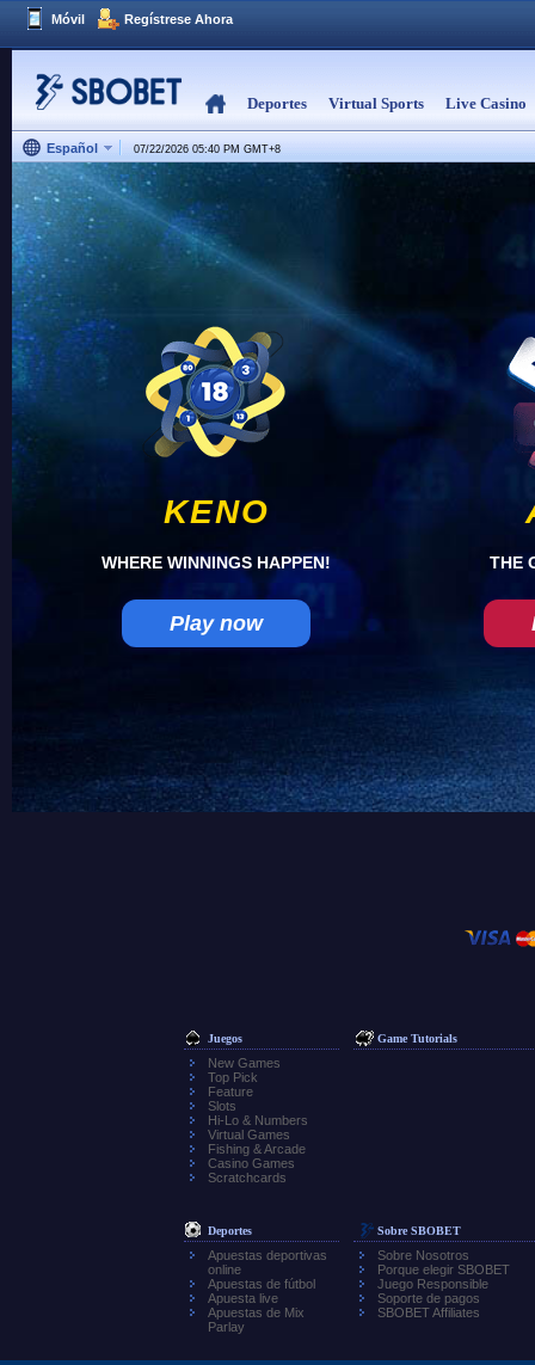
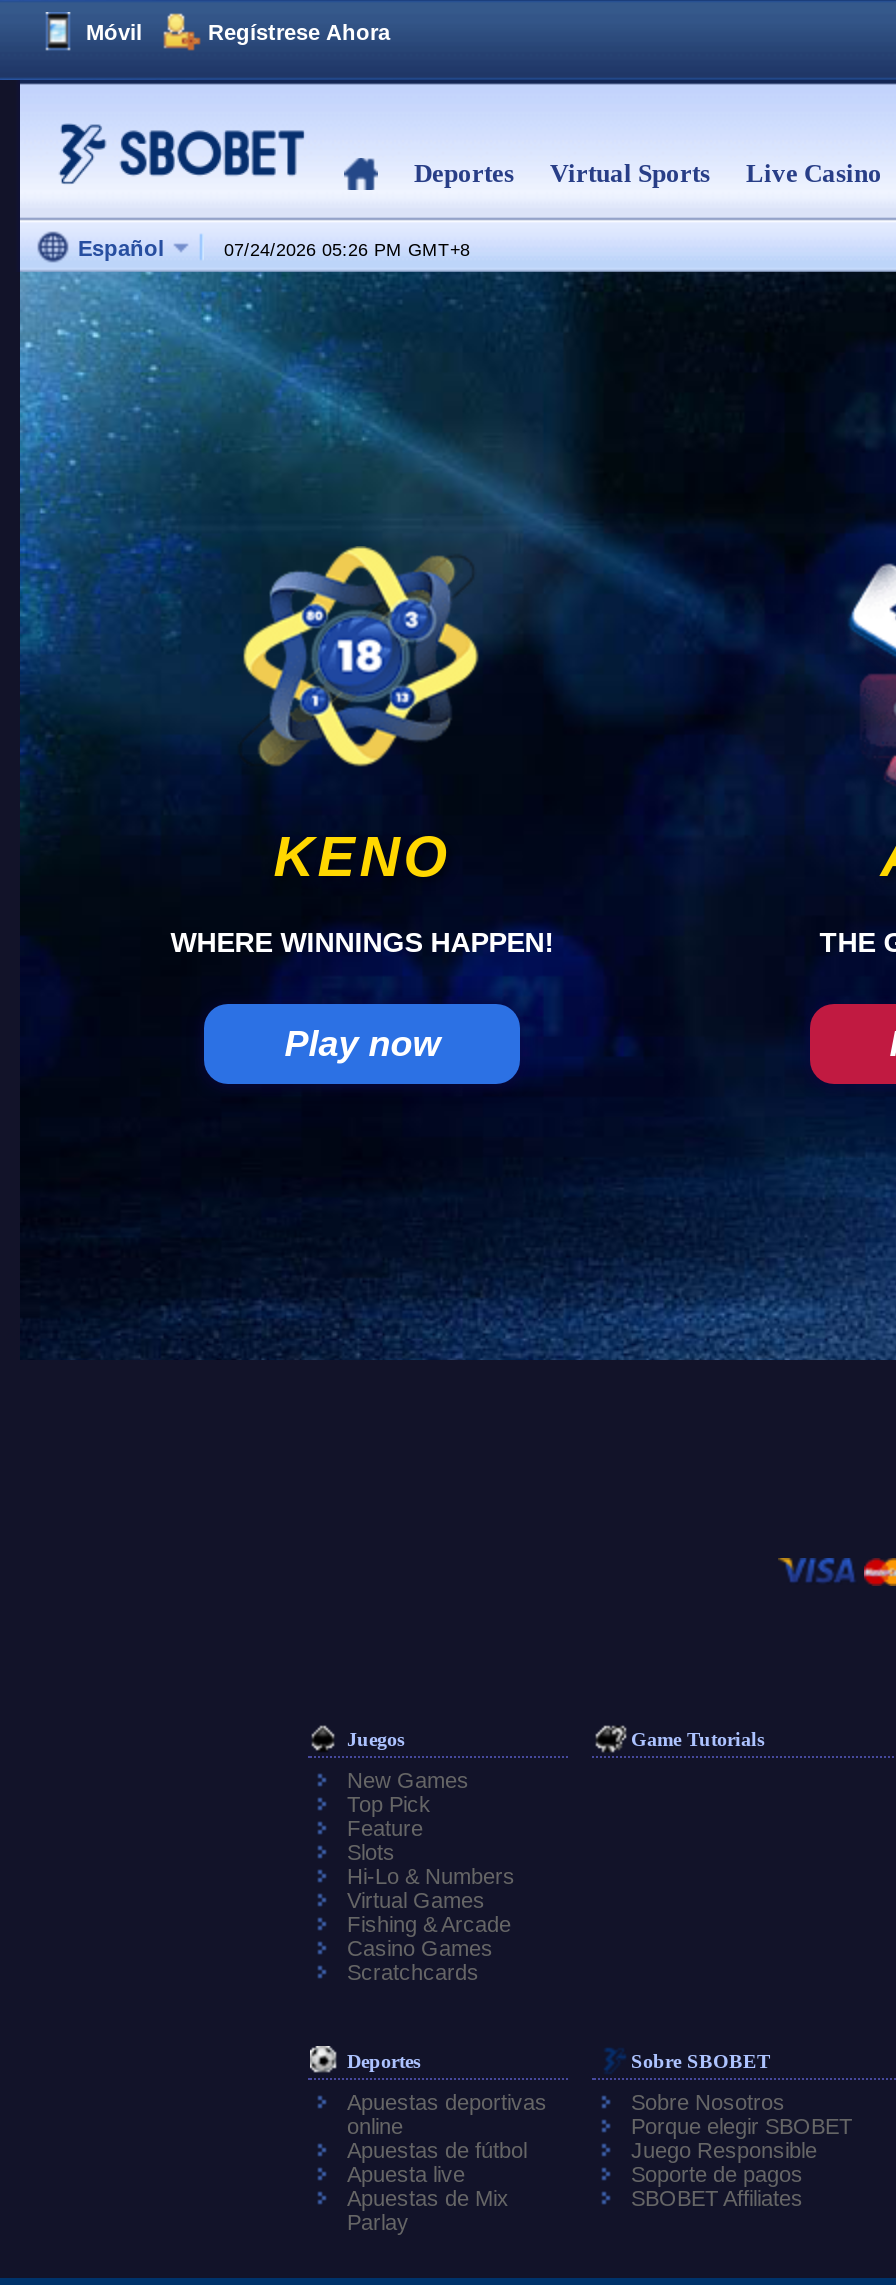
- 07/22/2026 05:40 PM GMT+8
+ 07/24/2026 05:26 PM GMT+8
